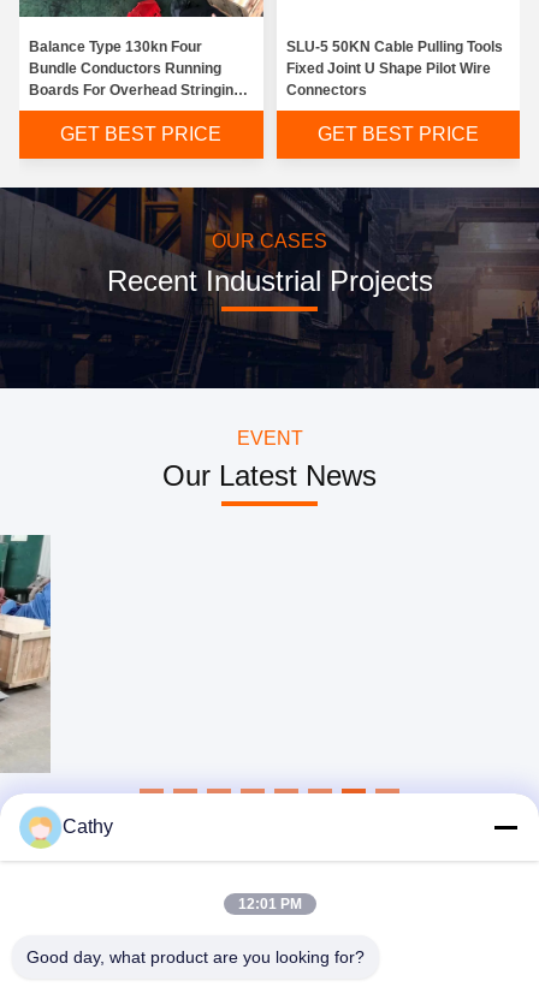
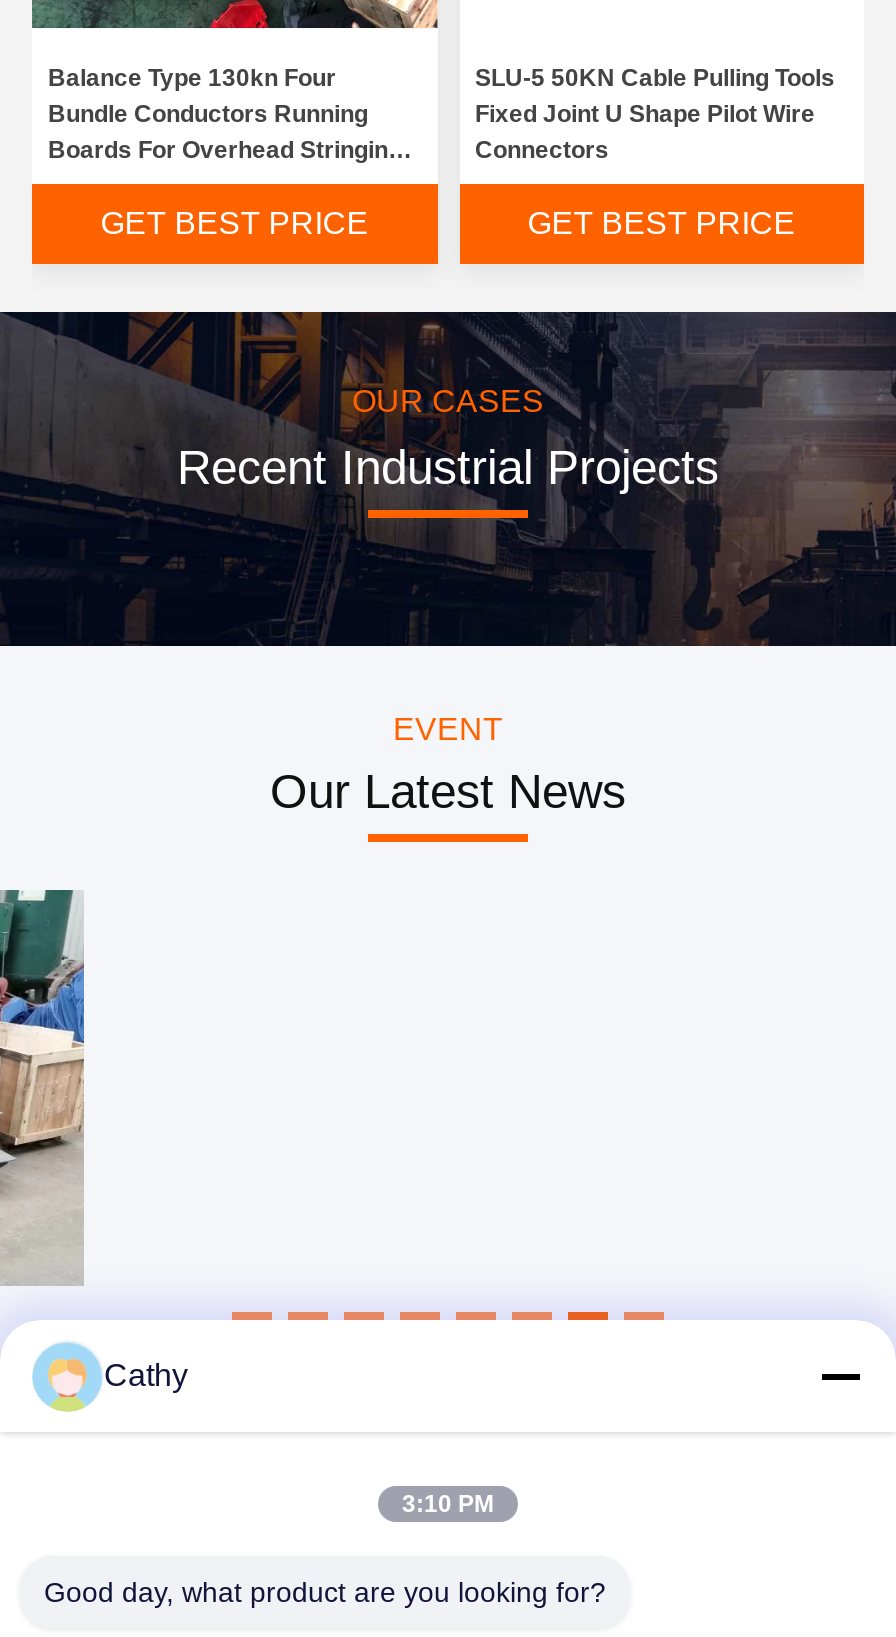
- 12:01 PM
+ 3:10 PM
